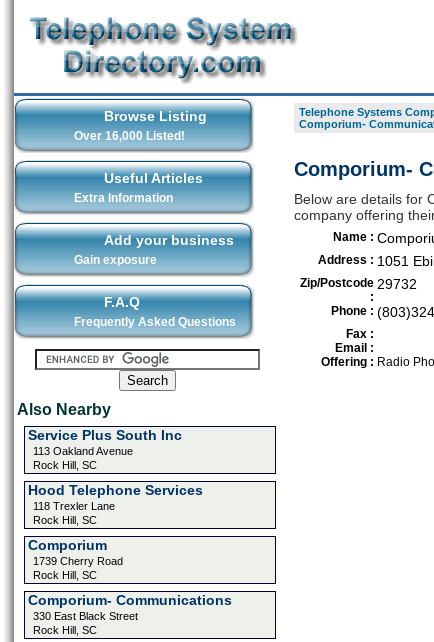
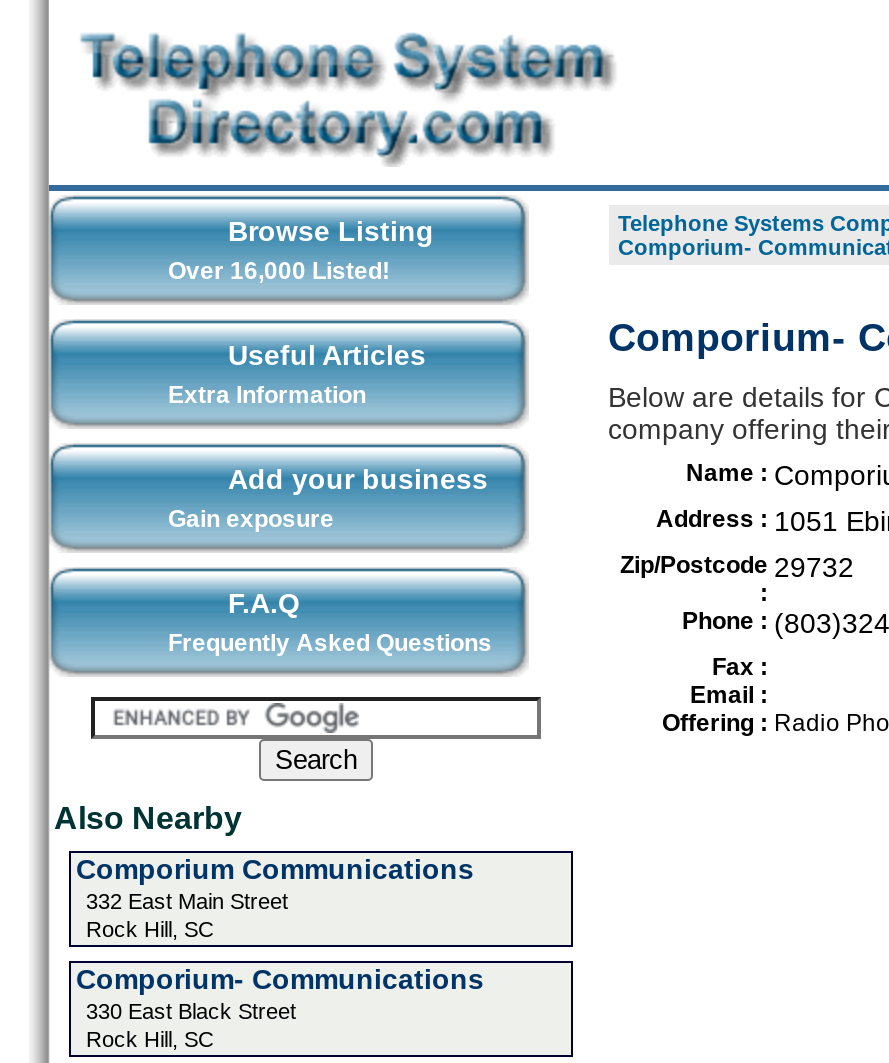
- Service Plus South Inc
- 113 Oakland Avenue
- Rock Hill, SC
- Hood Telephone Services
- 118 Trexler Lane
- Rock Hill, SC
- Comporium
- 1739 Cherry Road
+ Comporium Communications
+ 332 East Main Street
